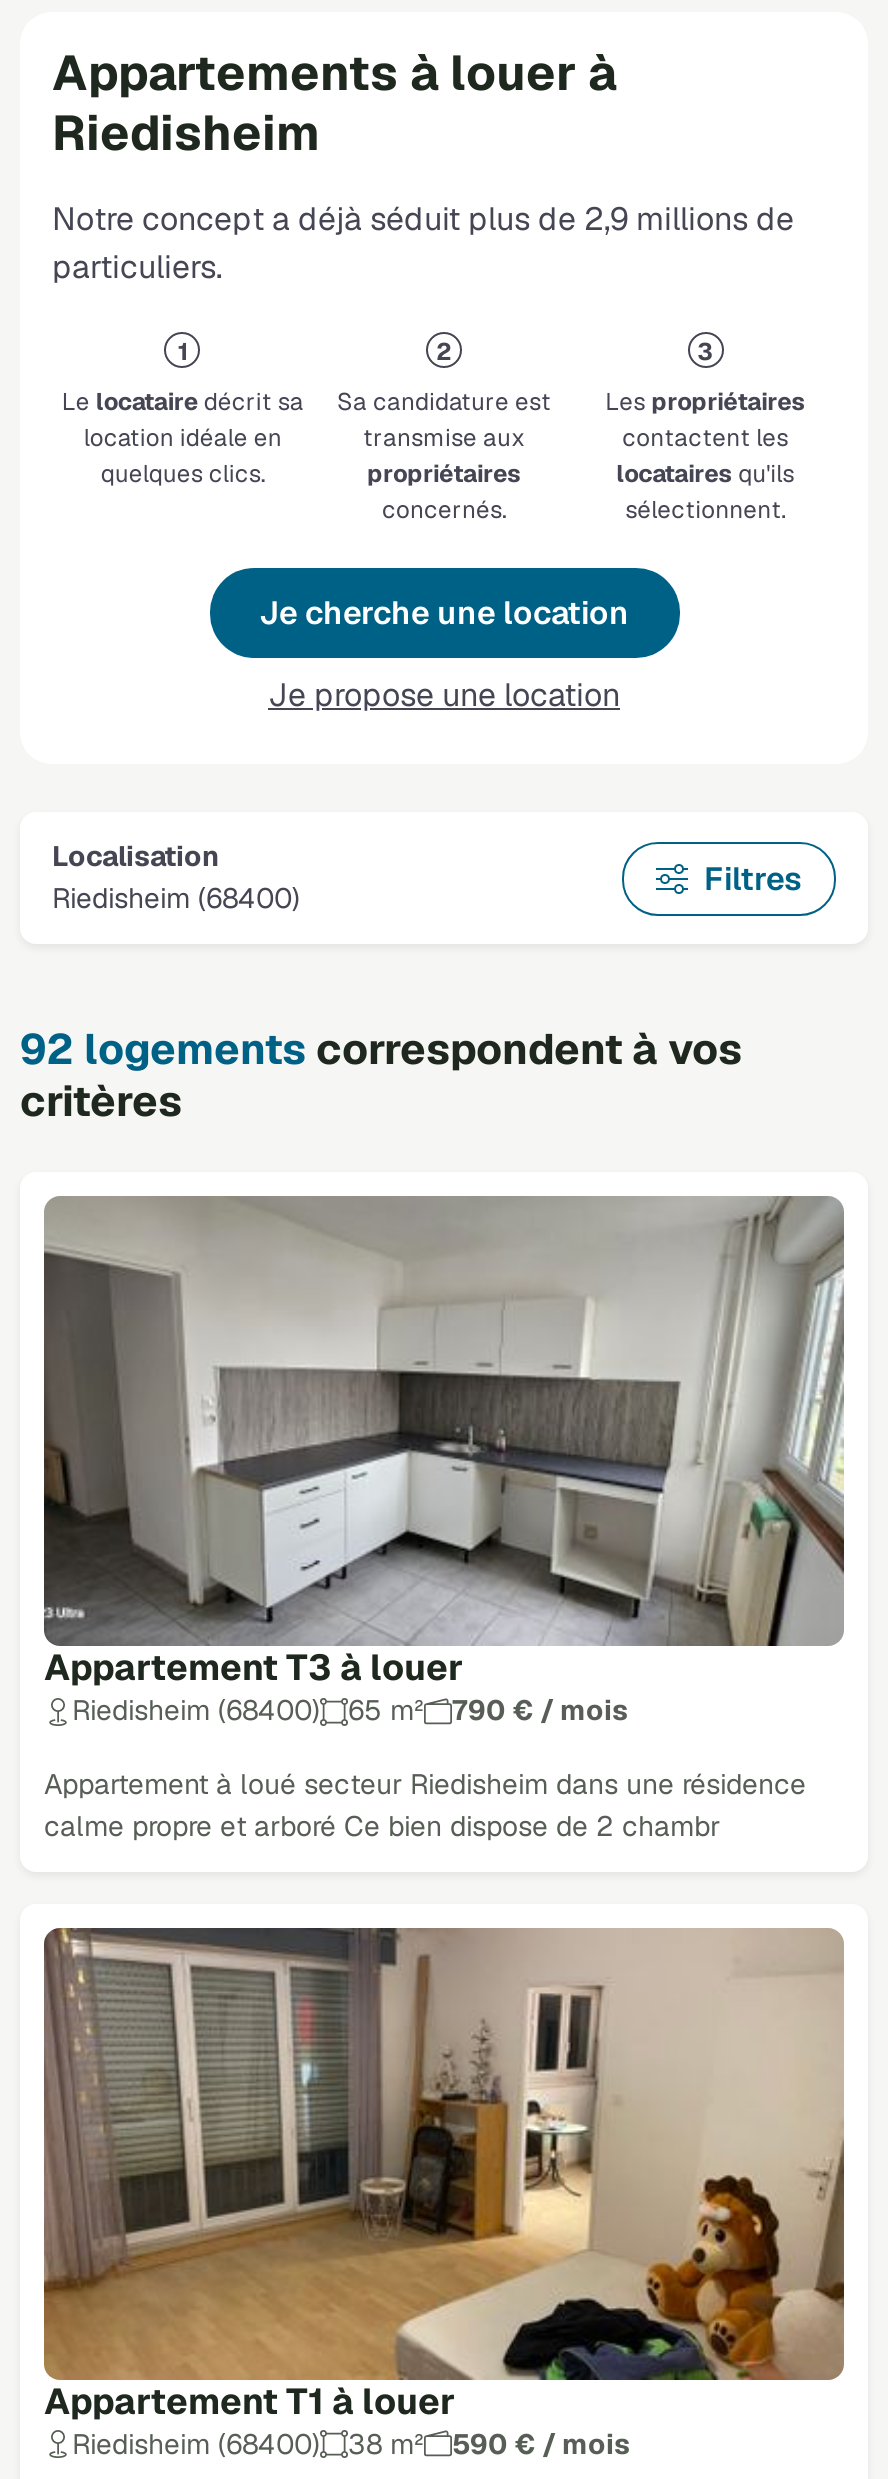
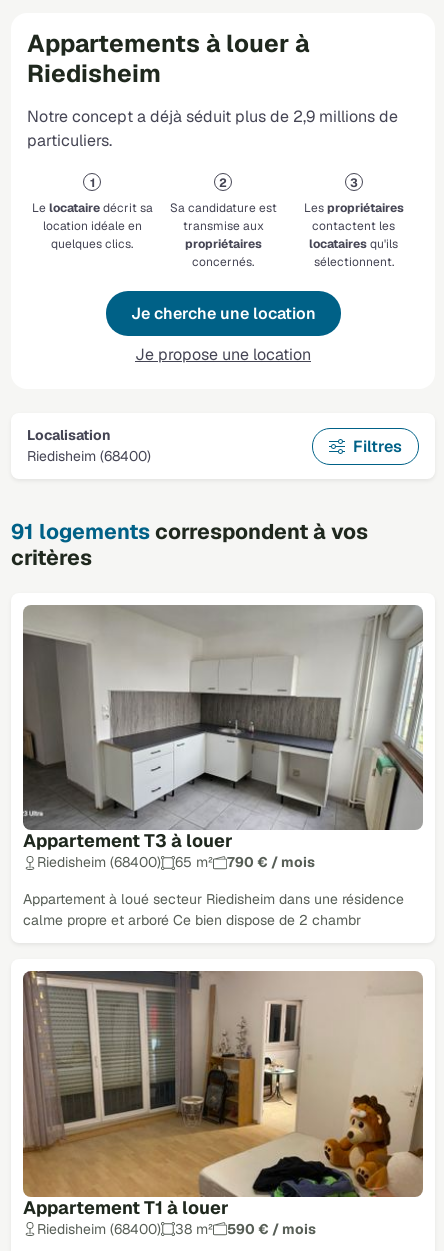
- 92 logements correspondent à vos
+ 91 logements correspondent à vos
